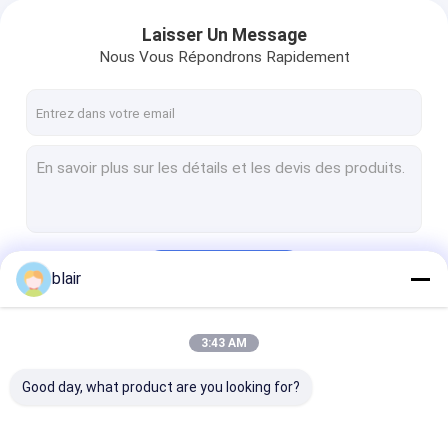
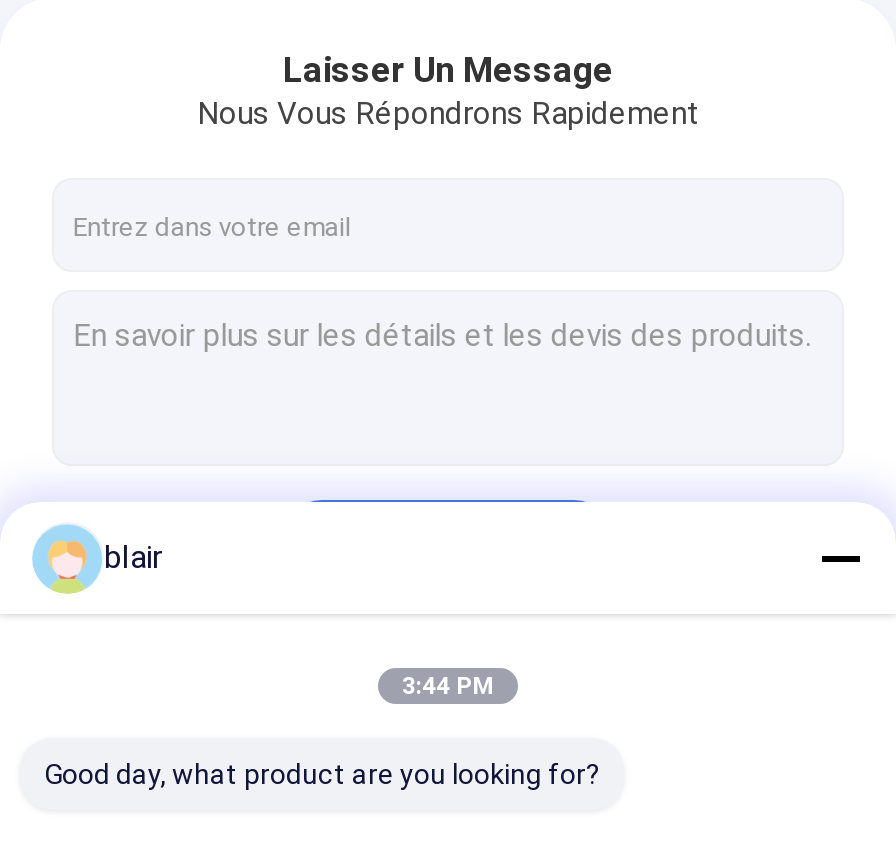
- 3:43 AM
+ 3:44 PM
